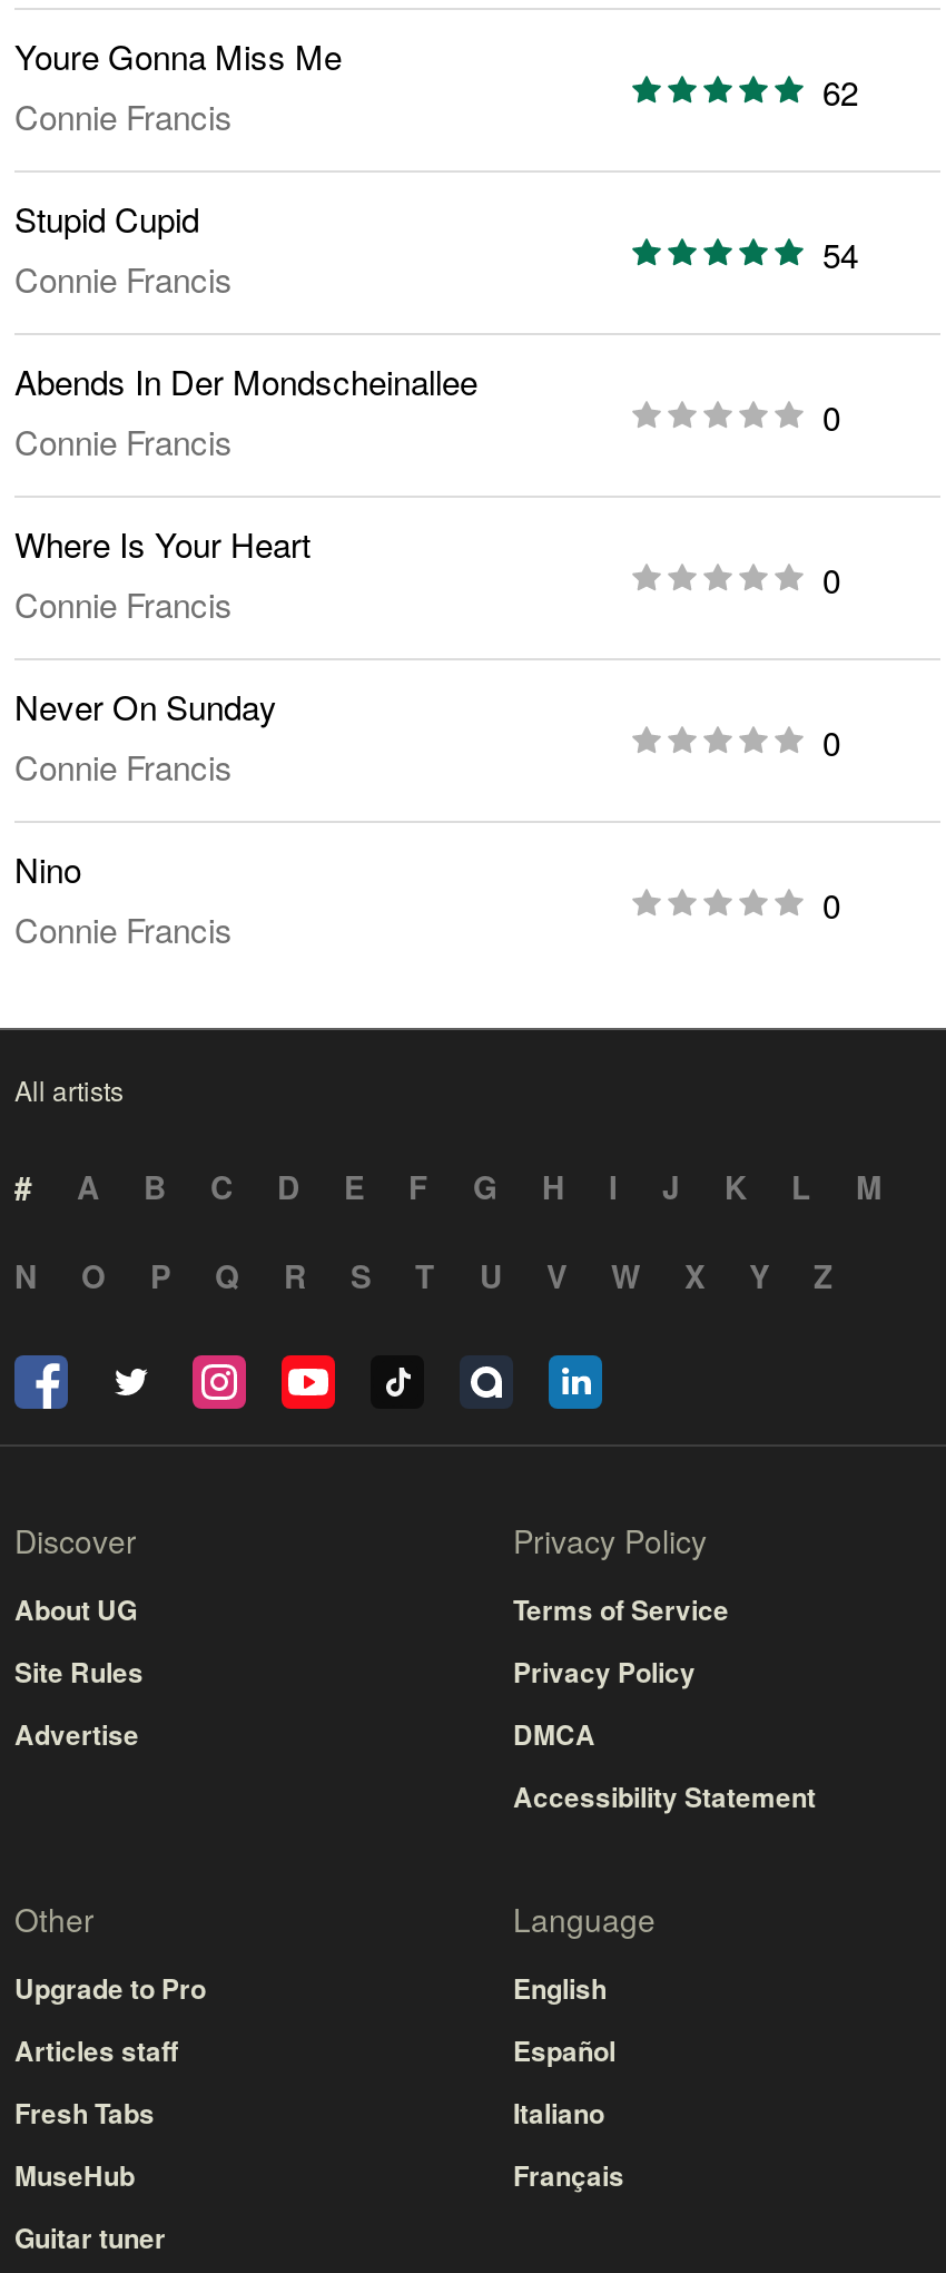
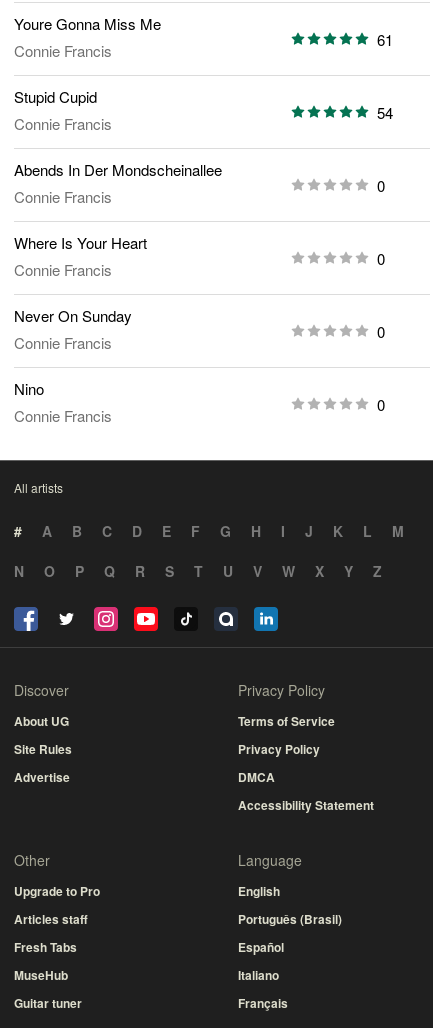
- 62
+ 61

moved down: Español | Italiano | Français

+ Português (Brasil)
